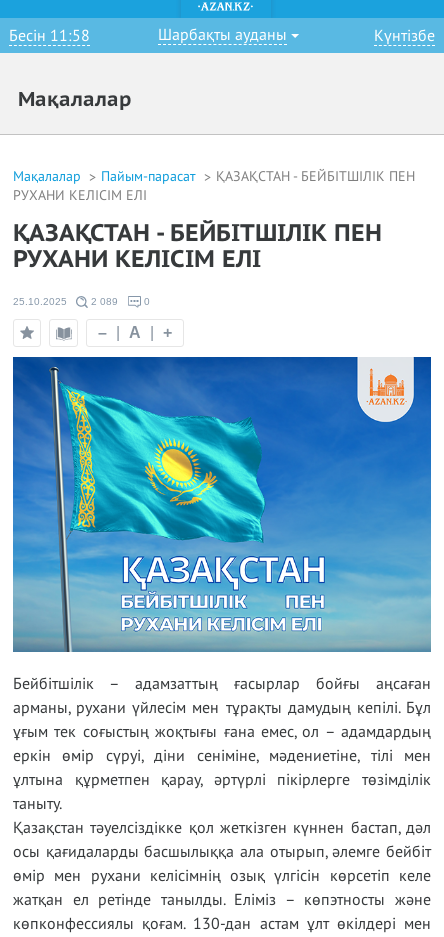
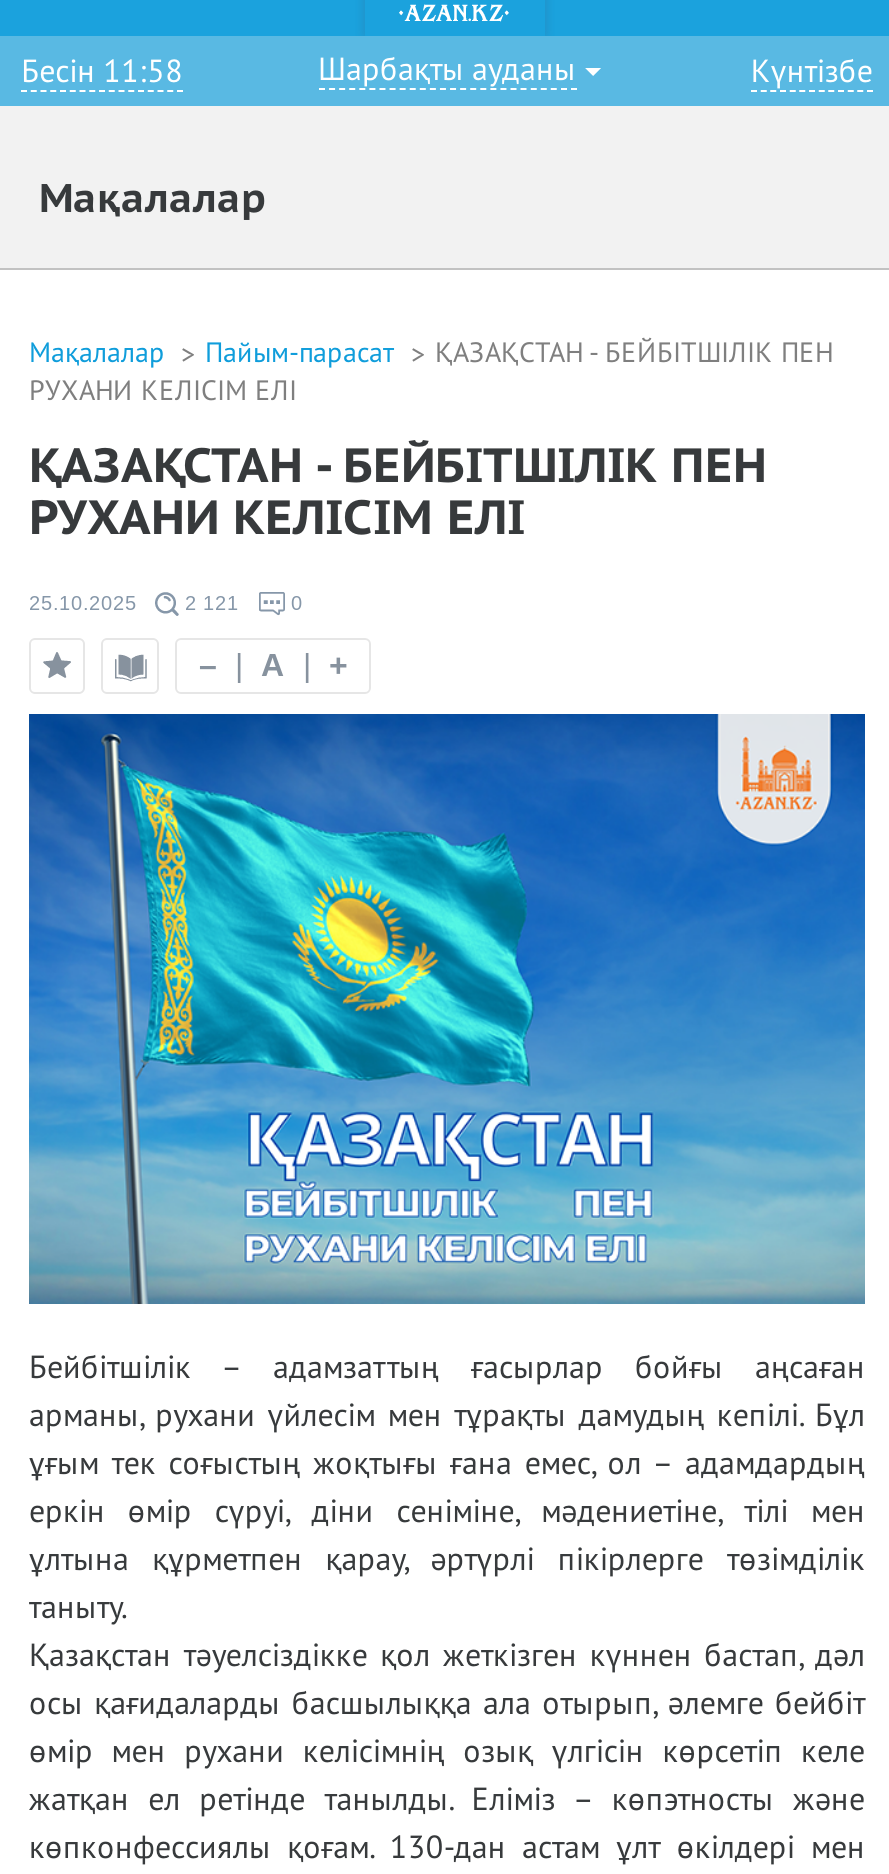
- 25.10.2025 2 089
+ 25.10.2025 2 121
